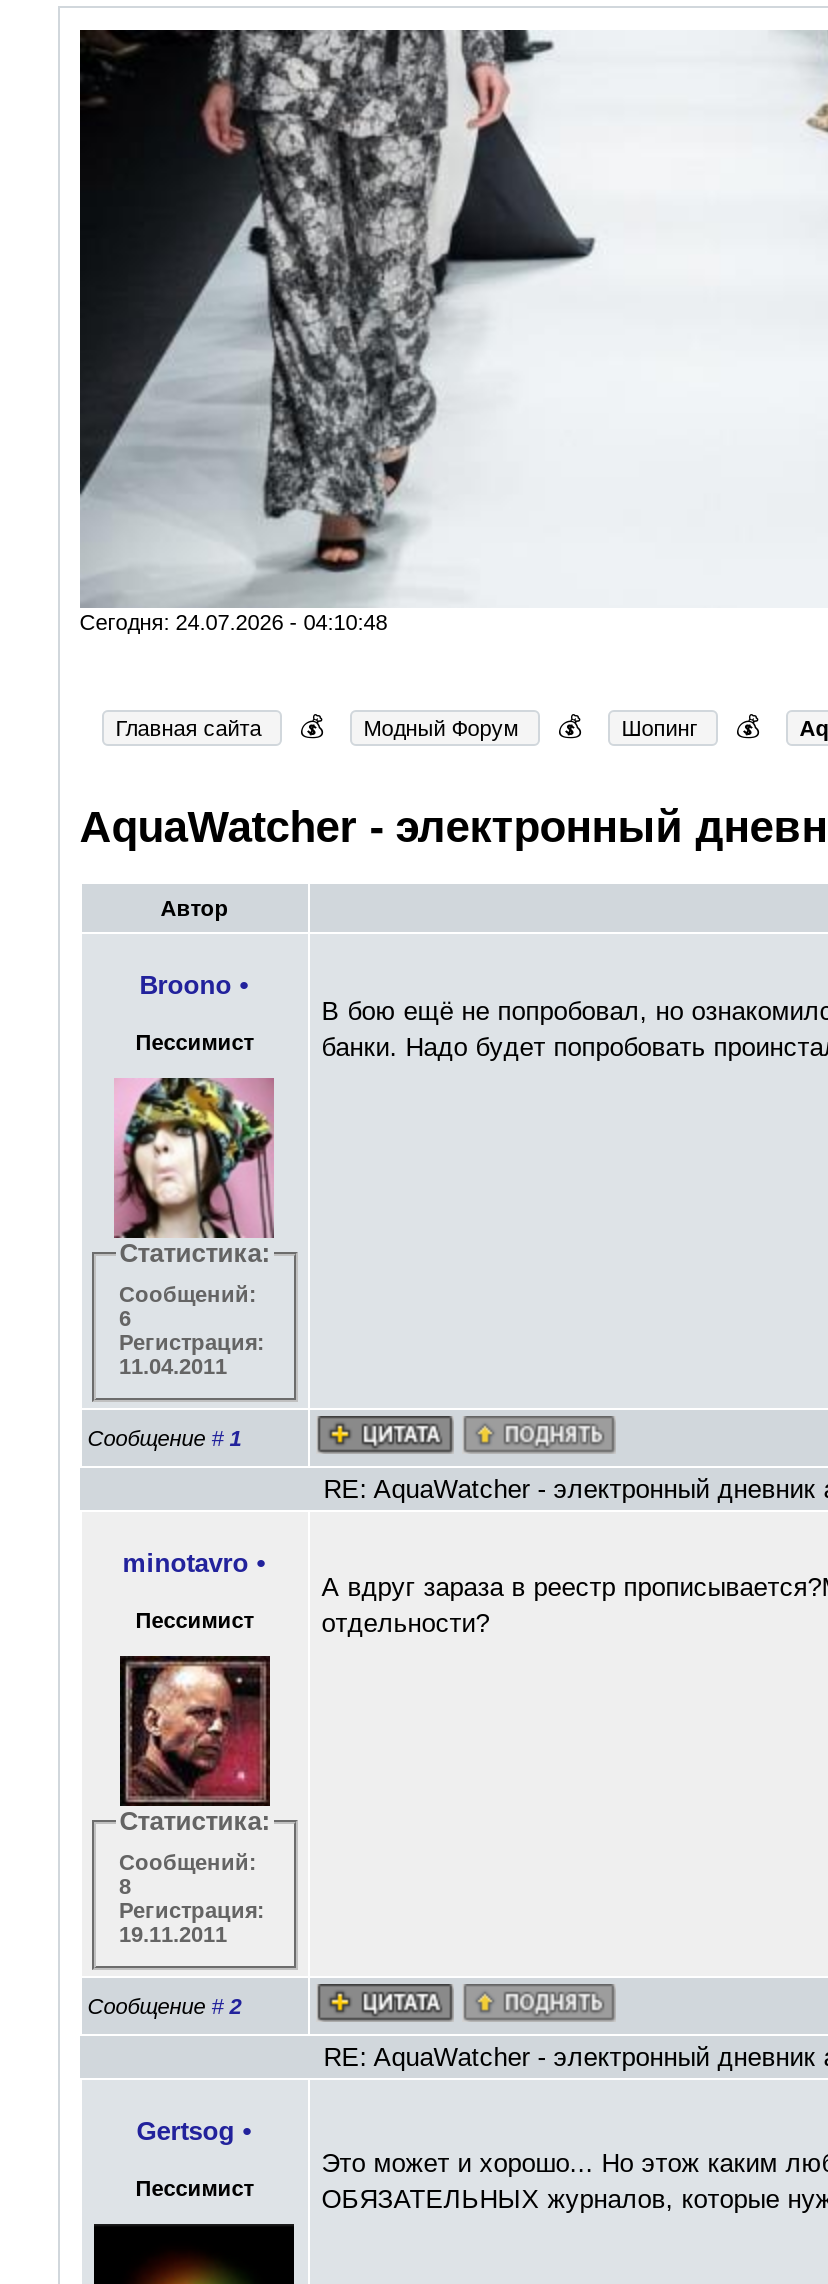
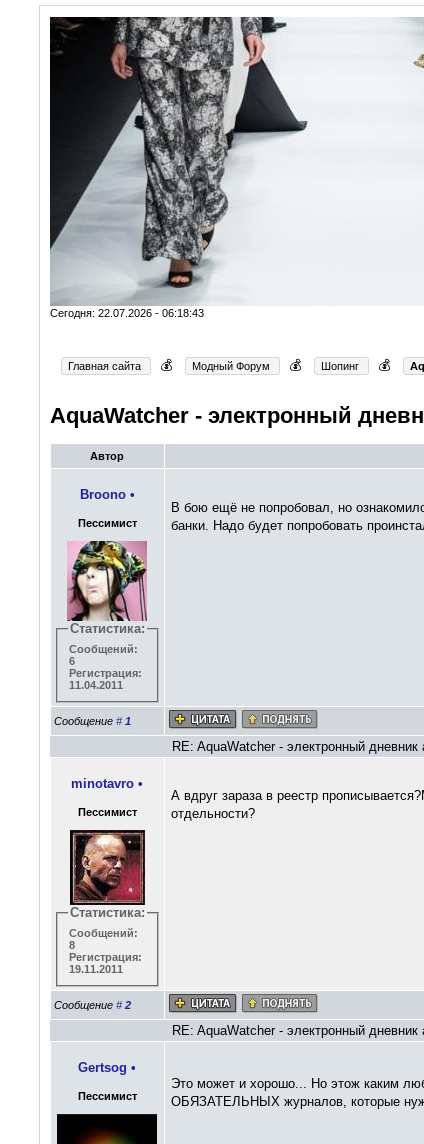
- Сегодня: 24.07.2026 - 04:10:48
+ Сегодня: 22.07.2026 - 06:18:43
